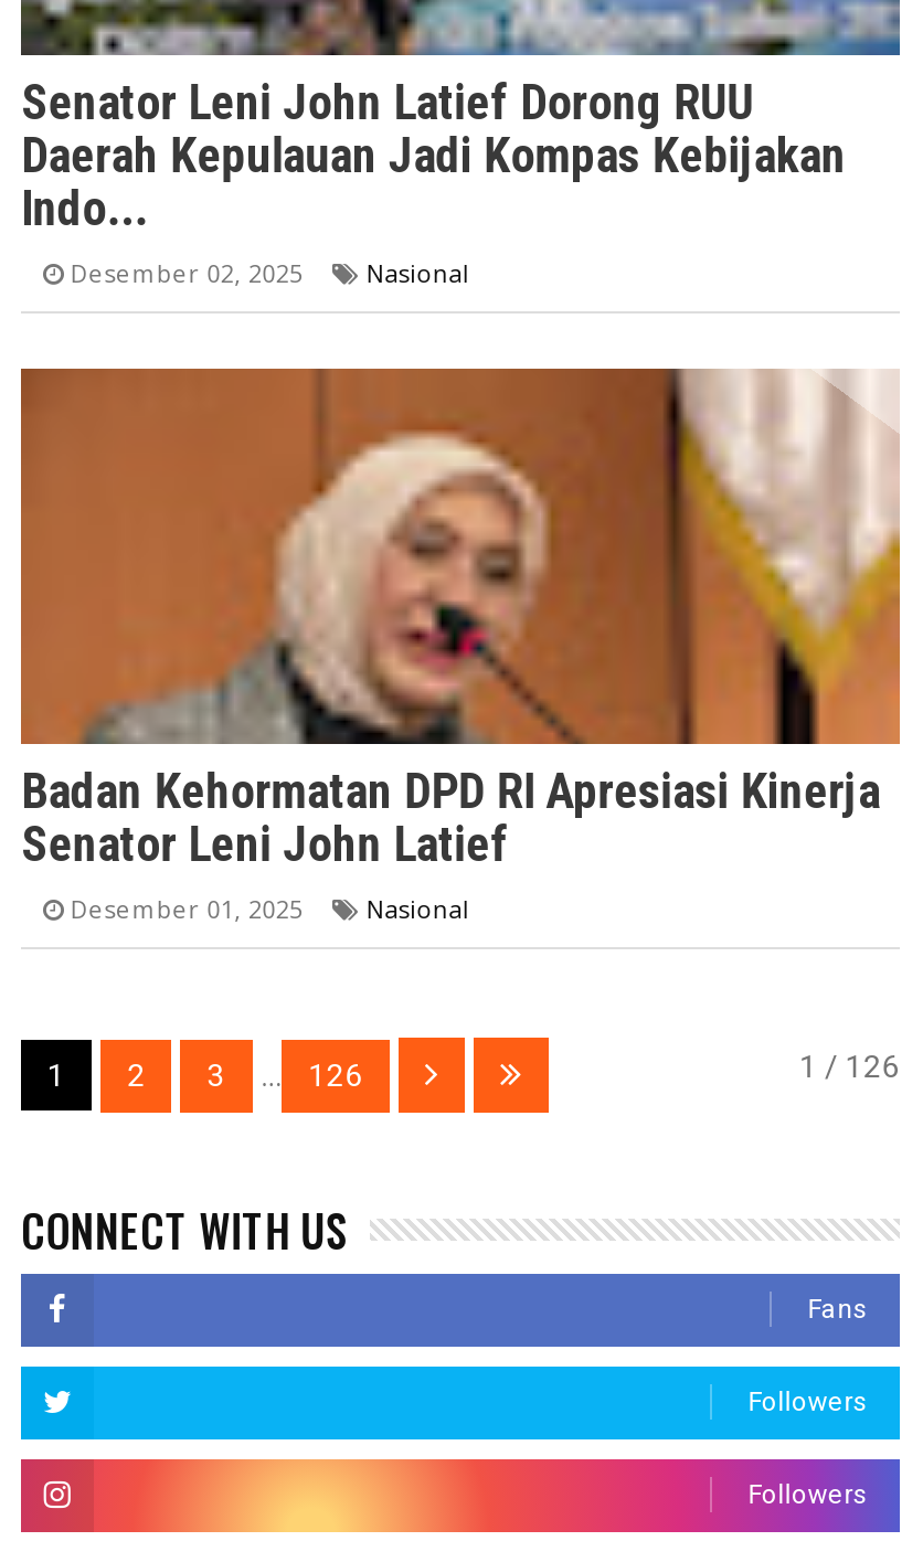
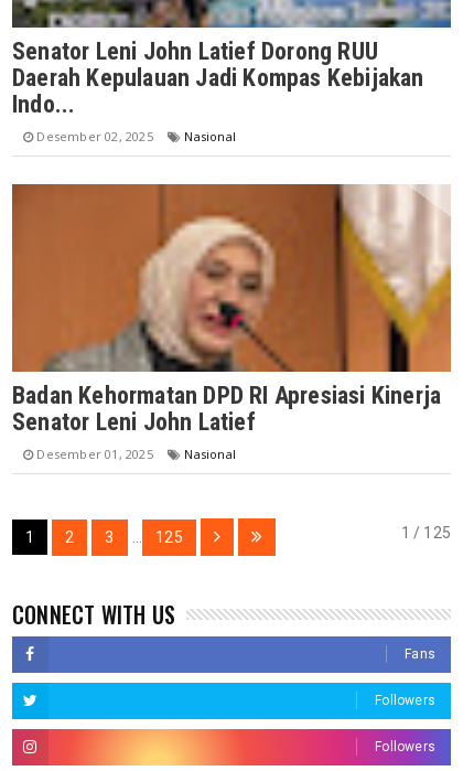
- 126
+ 125

- 1 / 126
+ 1 / 125
